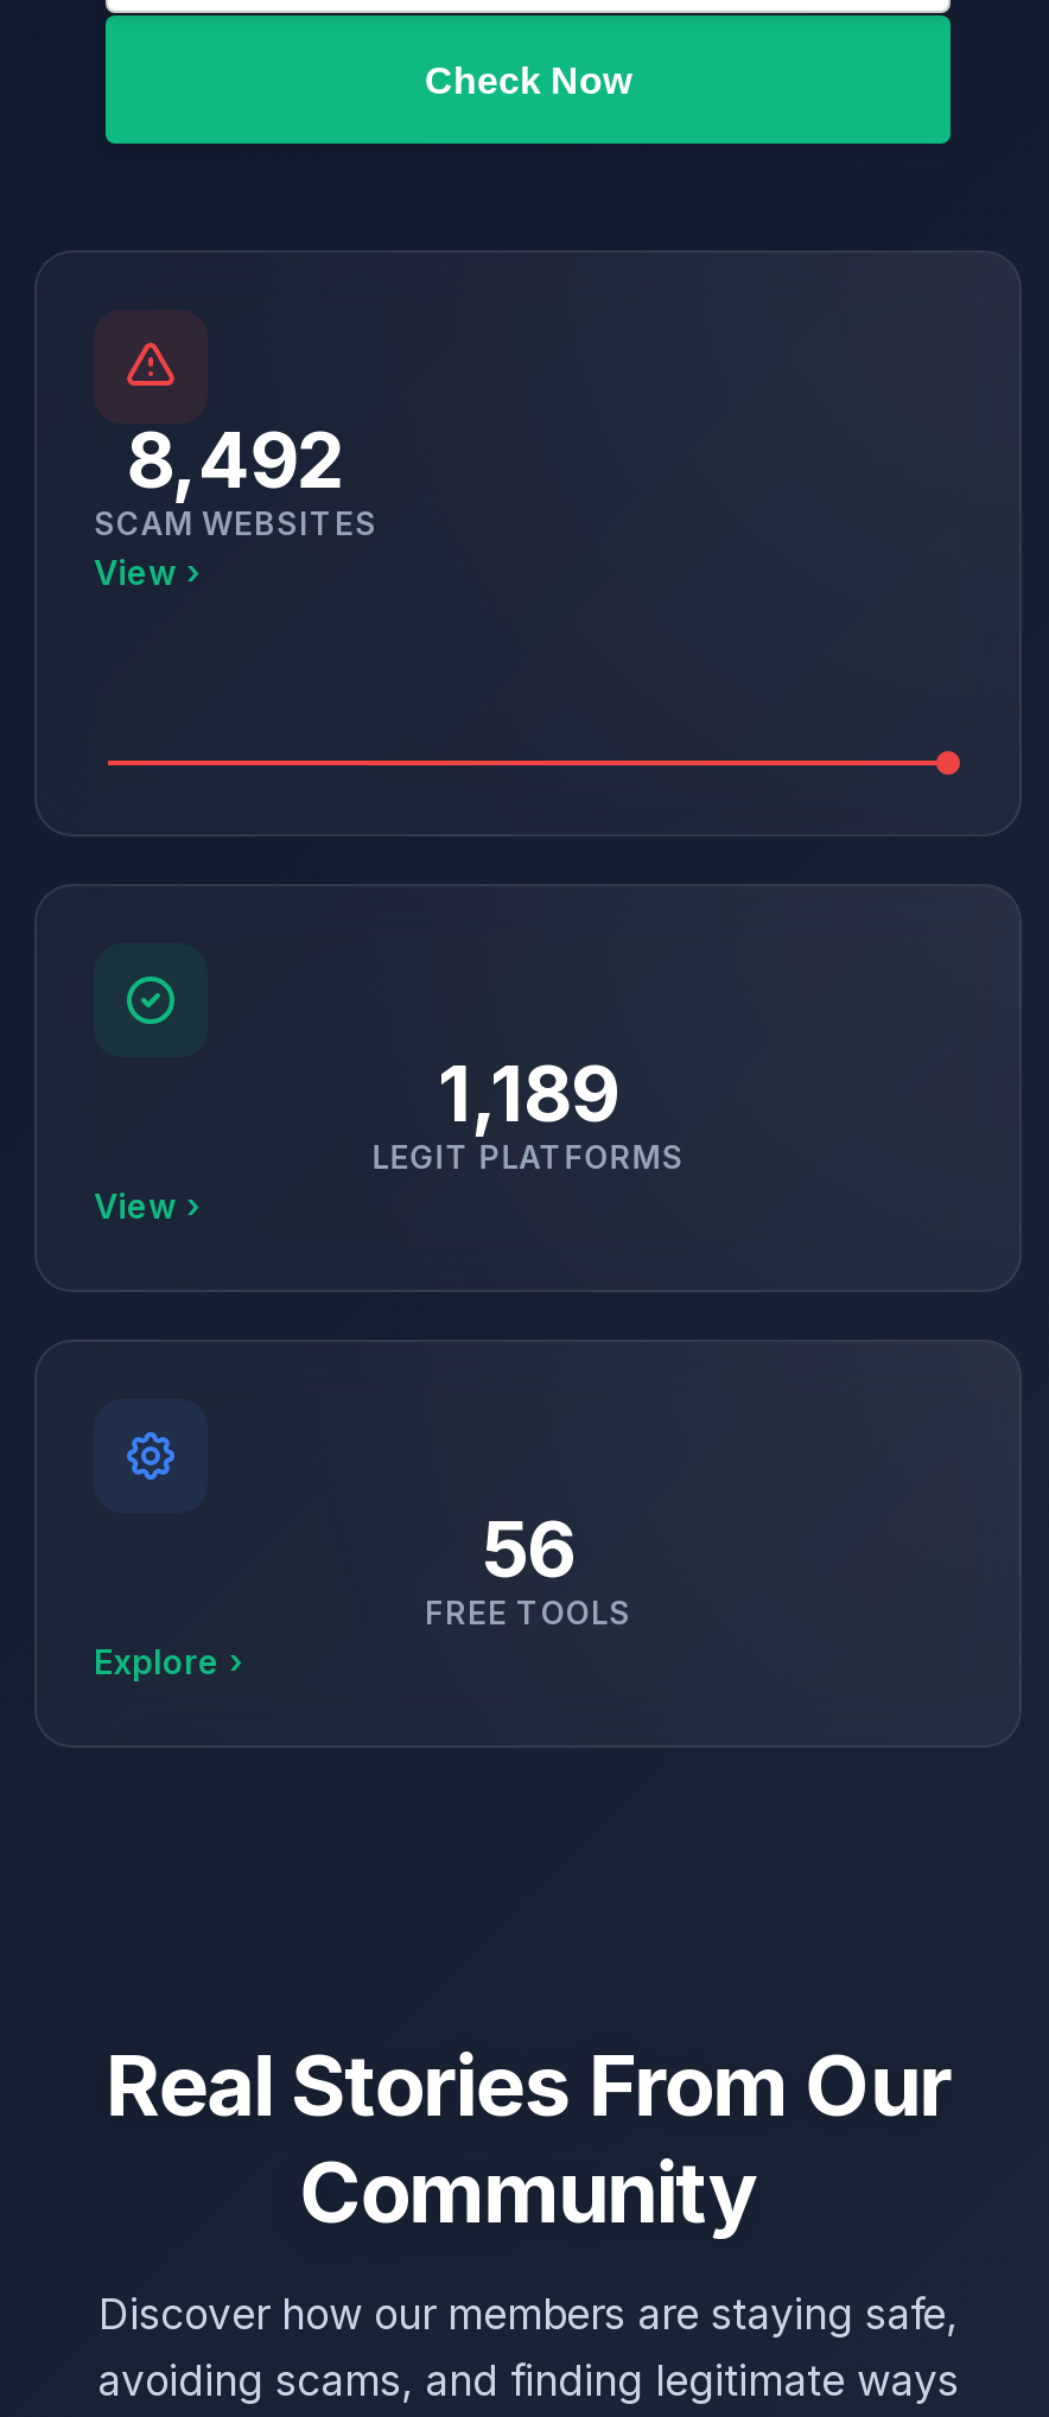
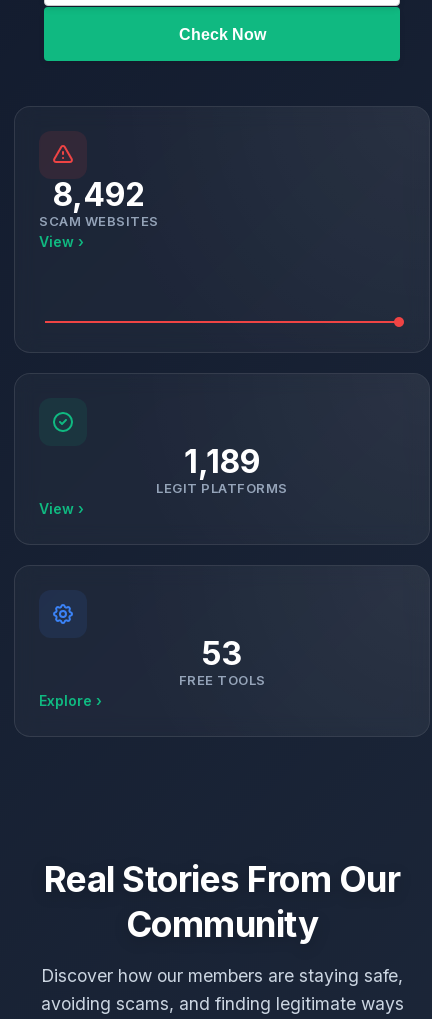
- 56
+ 53
